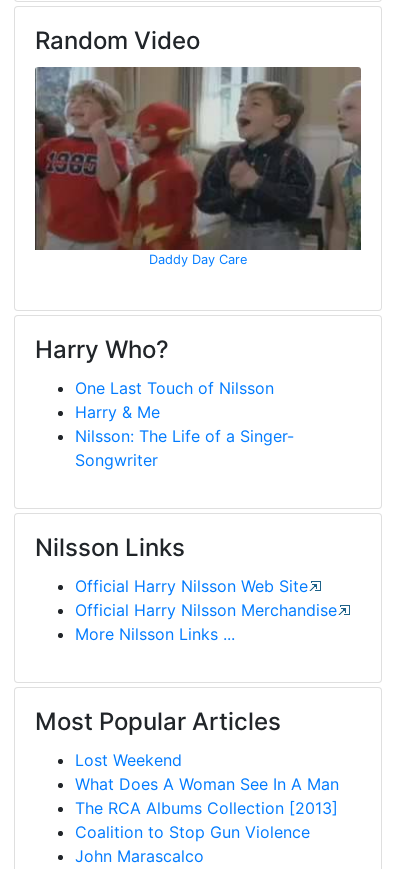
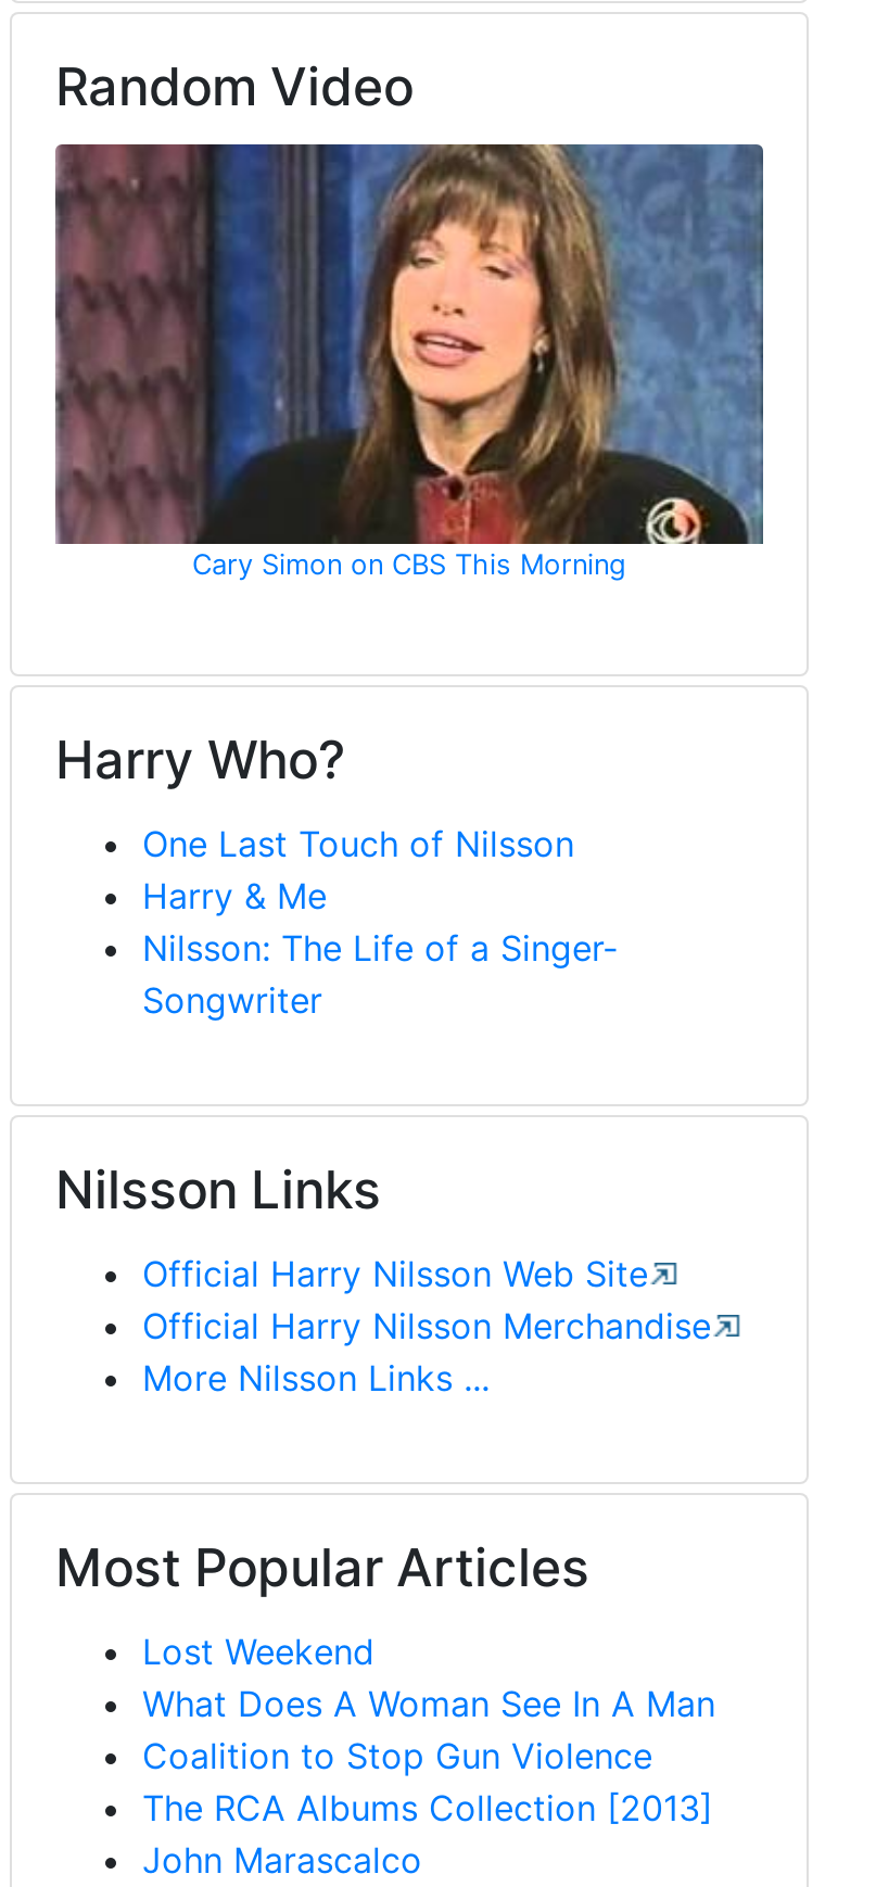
- [image]
- Daddy Day Care
+ [image]
+ Cary Simon on CBS This Morning

moved down: The RCA Albums Collection [2013]

moved up: Coalition to Stop Gun Violence
